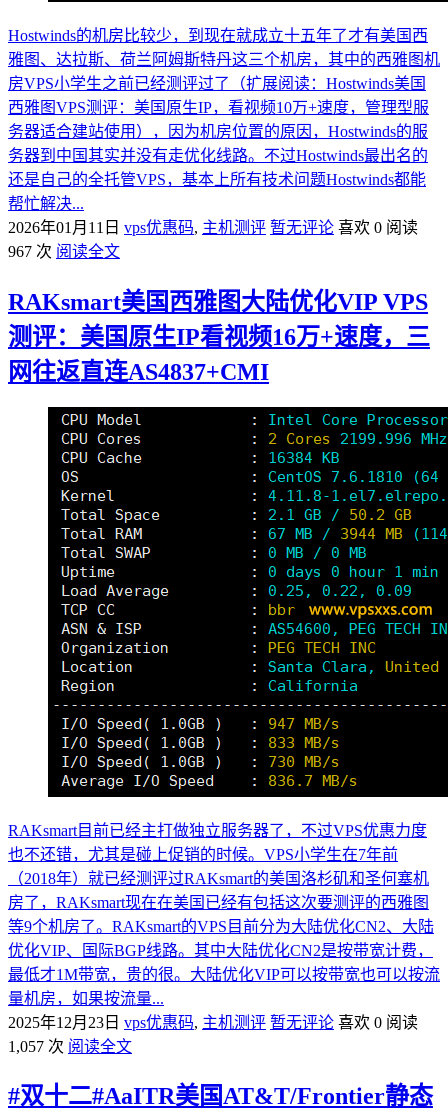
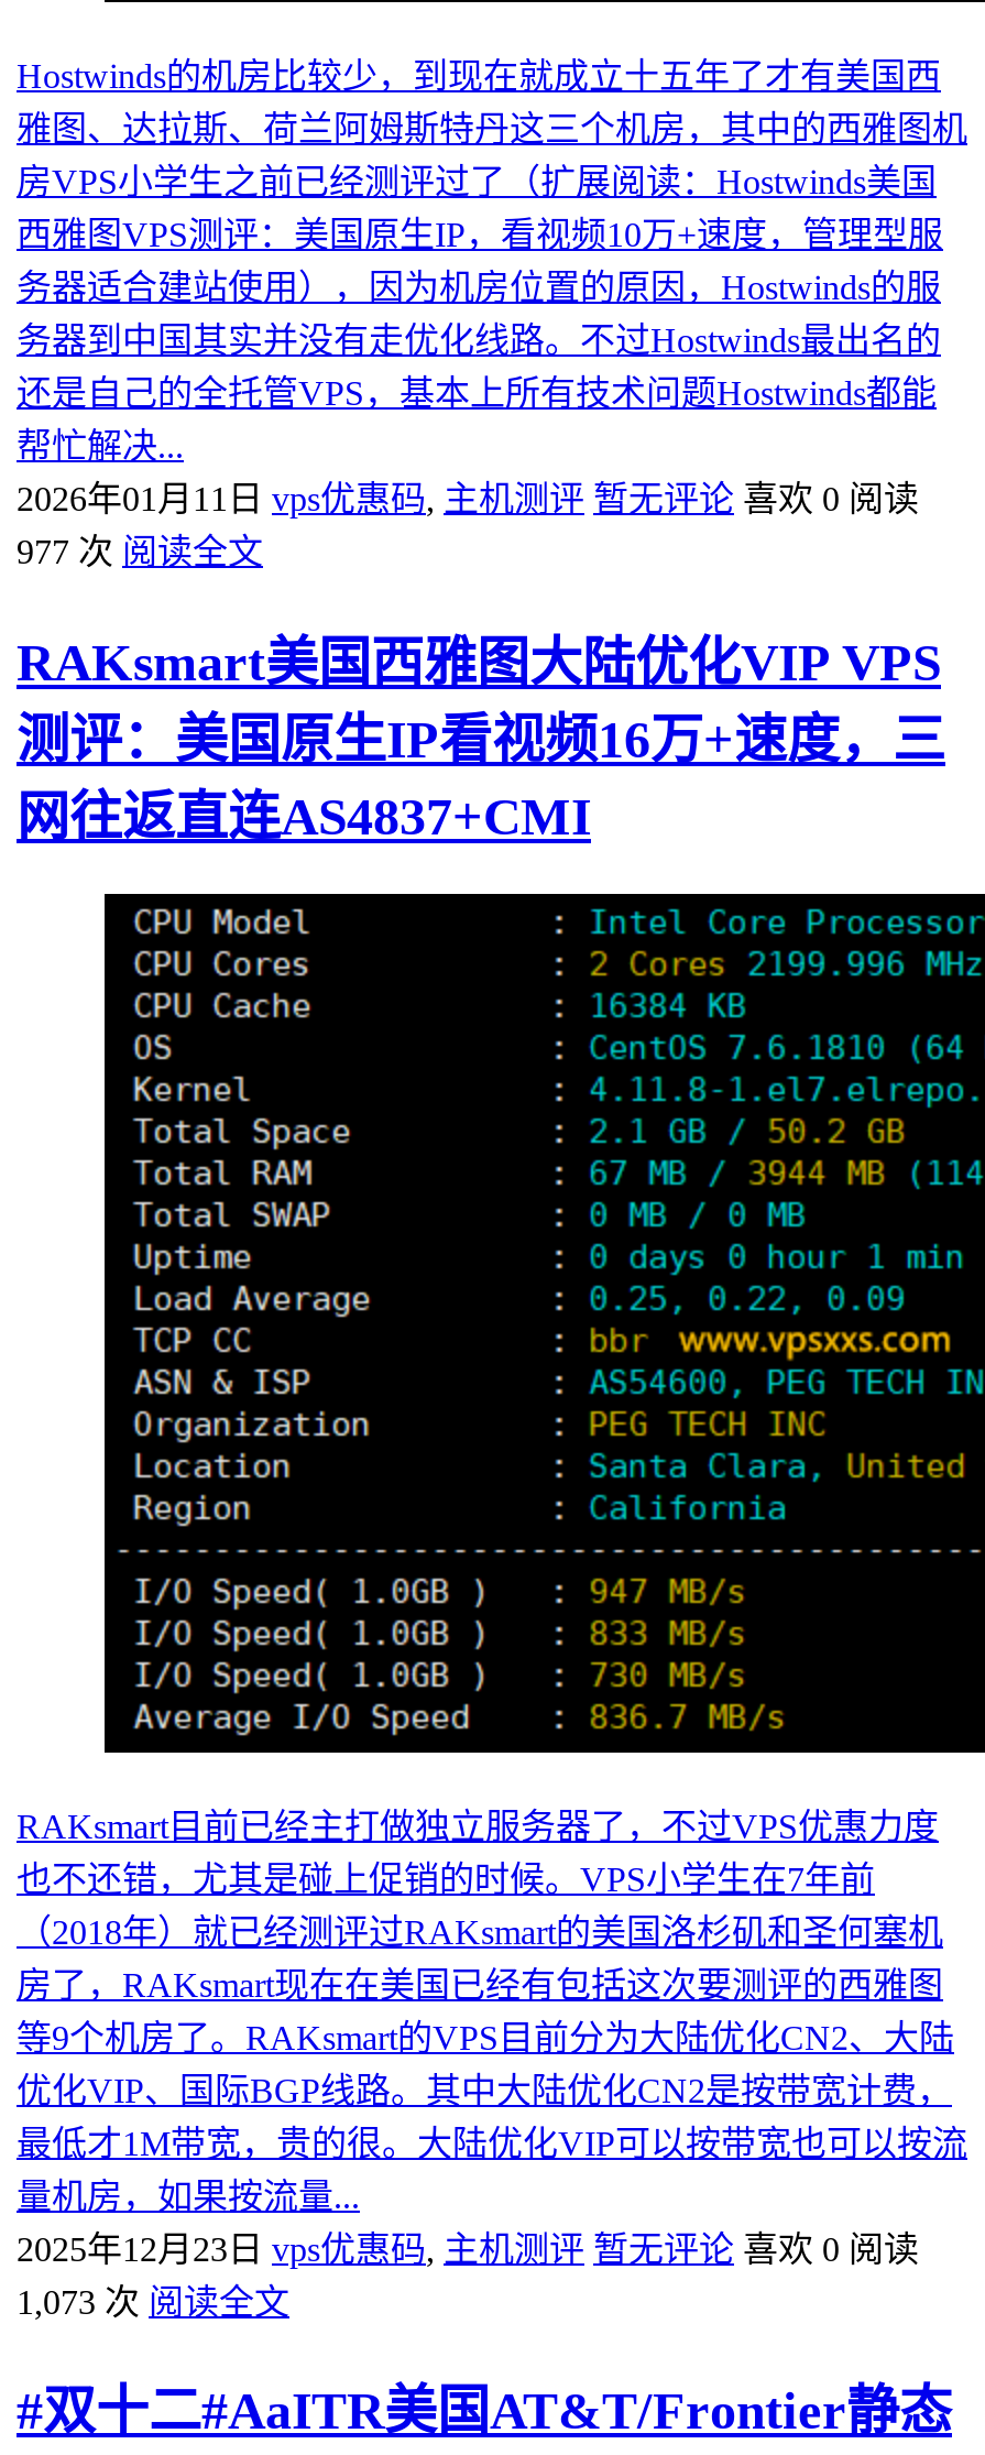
- 967 次 阅读全文
+ 977 次 阅读全文

- 1,057 次 阅读全文
+ 1,073 次 阅读全文
